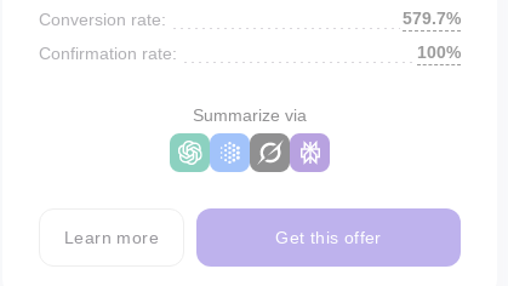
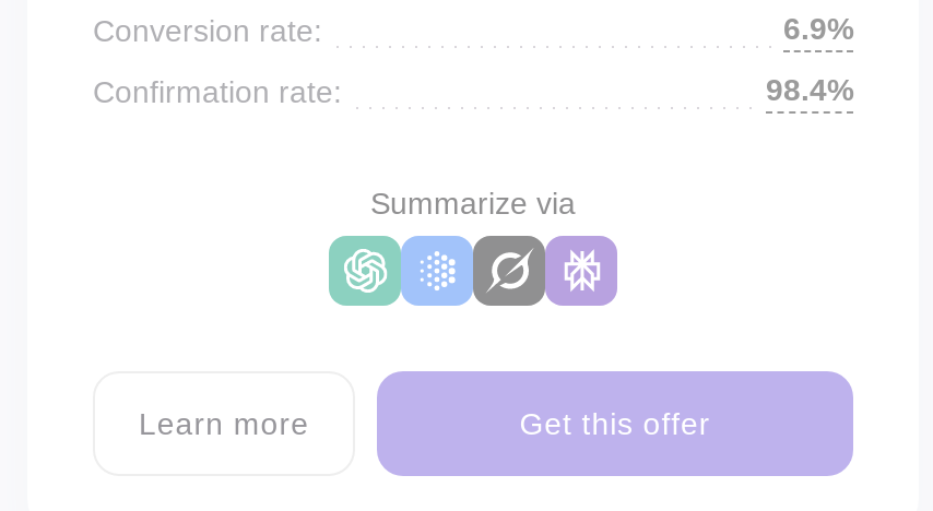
- 579.7%
+ 6.9%

- 100%
+ 98.4%
